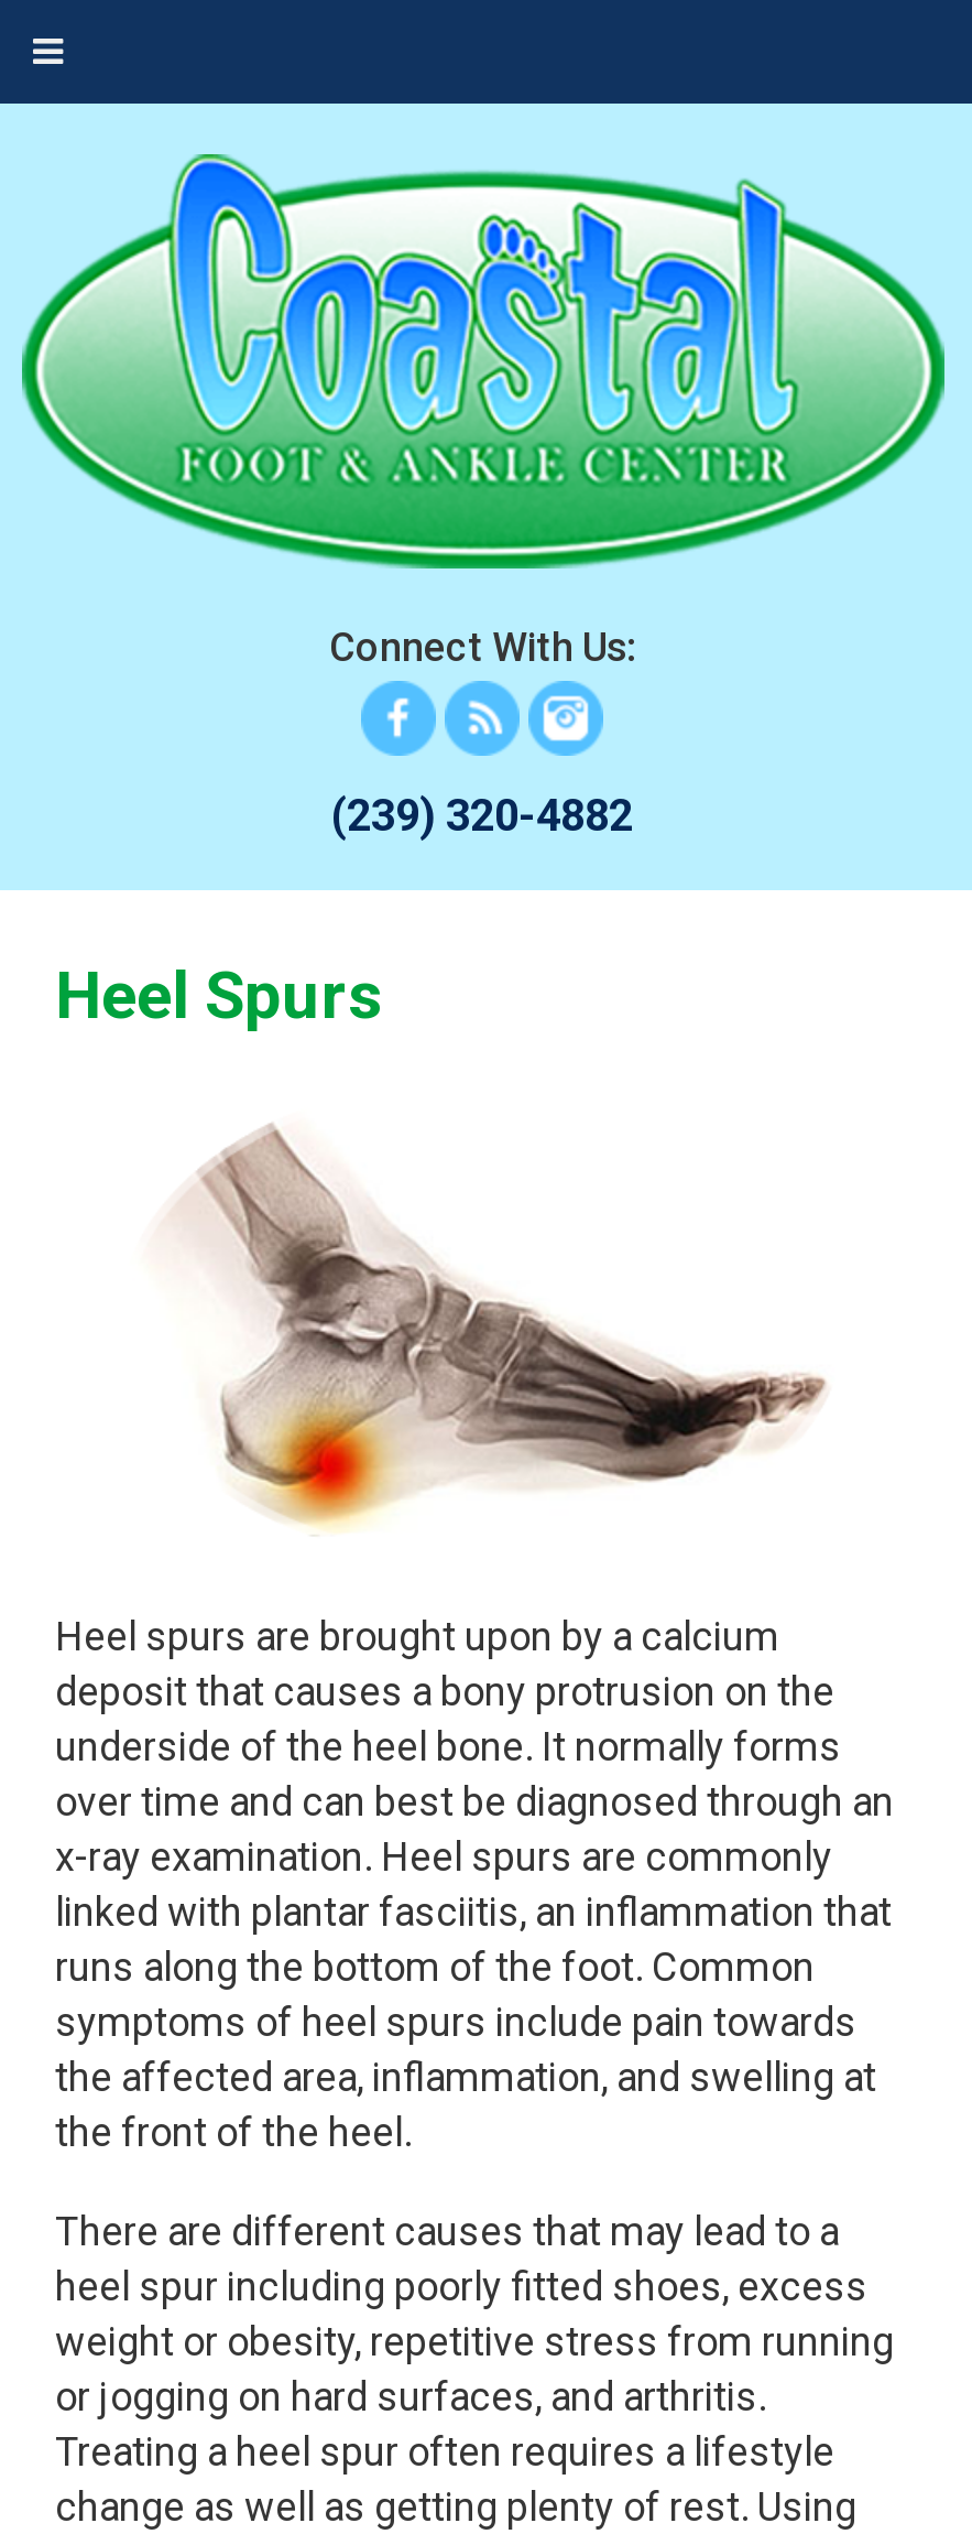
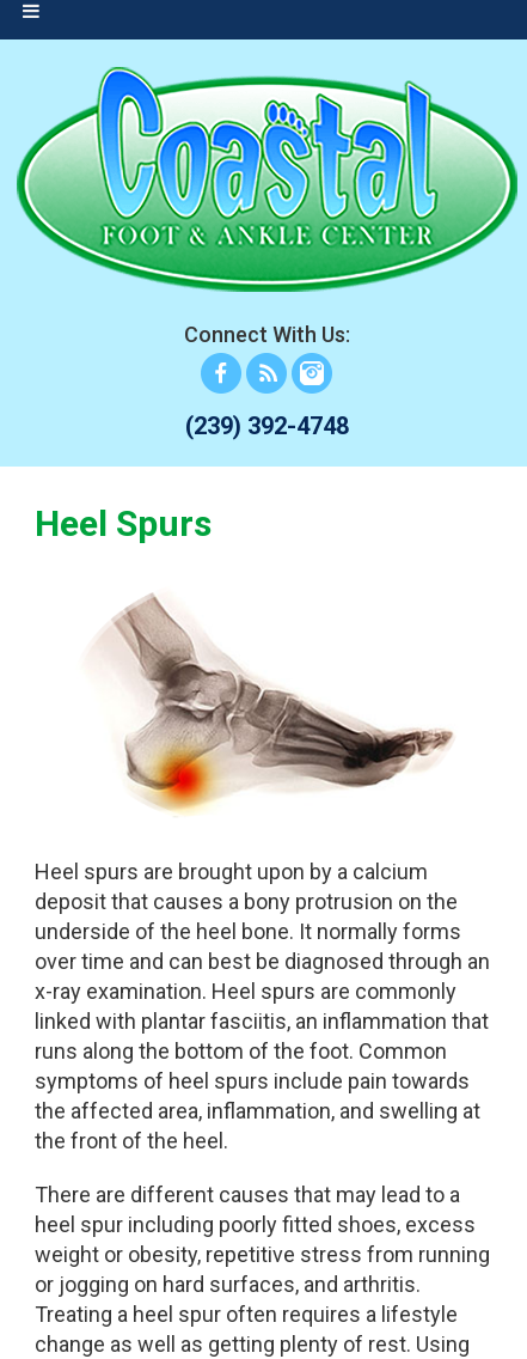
- (239) 320-4882
+ (239) 392-4748
